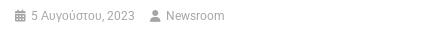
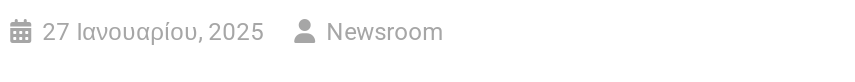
- 5 Αυγούστου, 2023
+ 27 Ιανουαρίου, 2025
